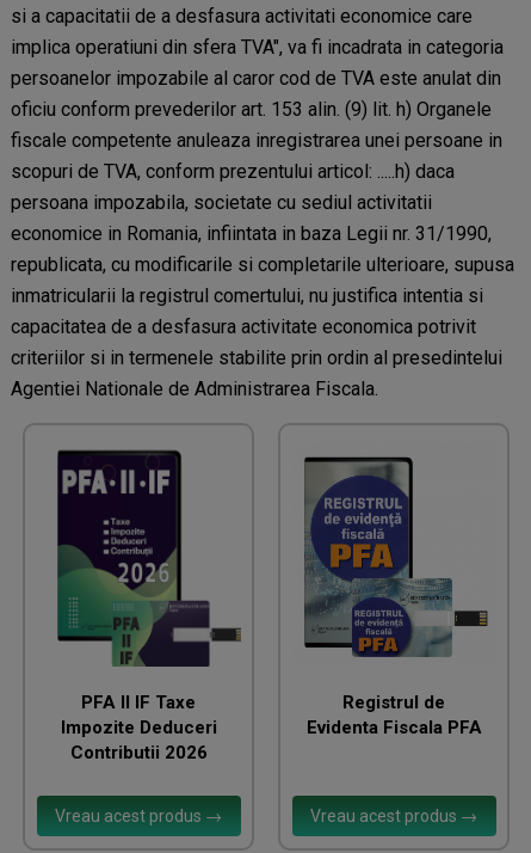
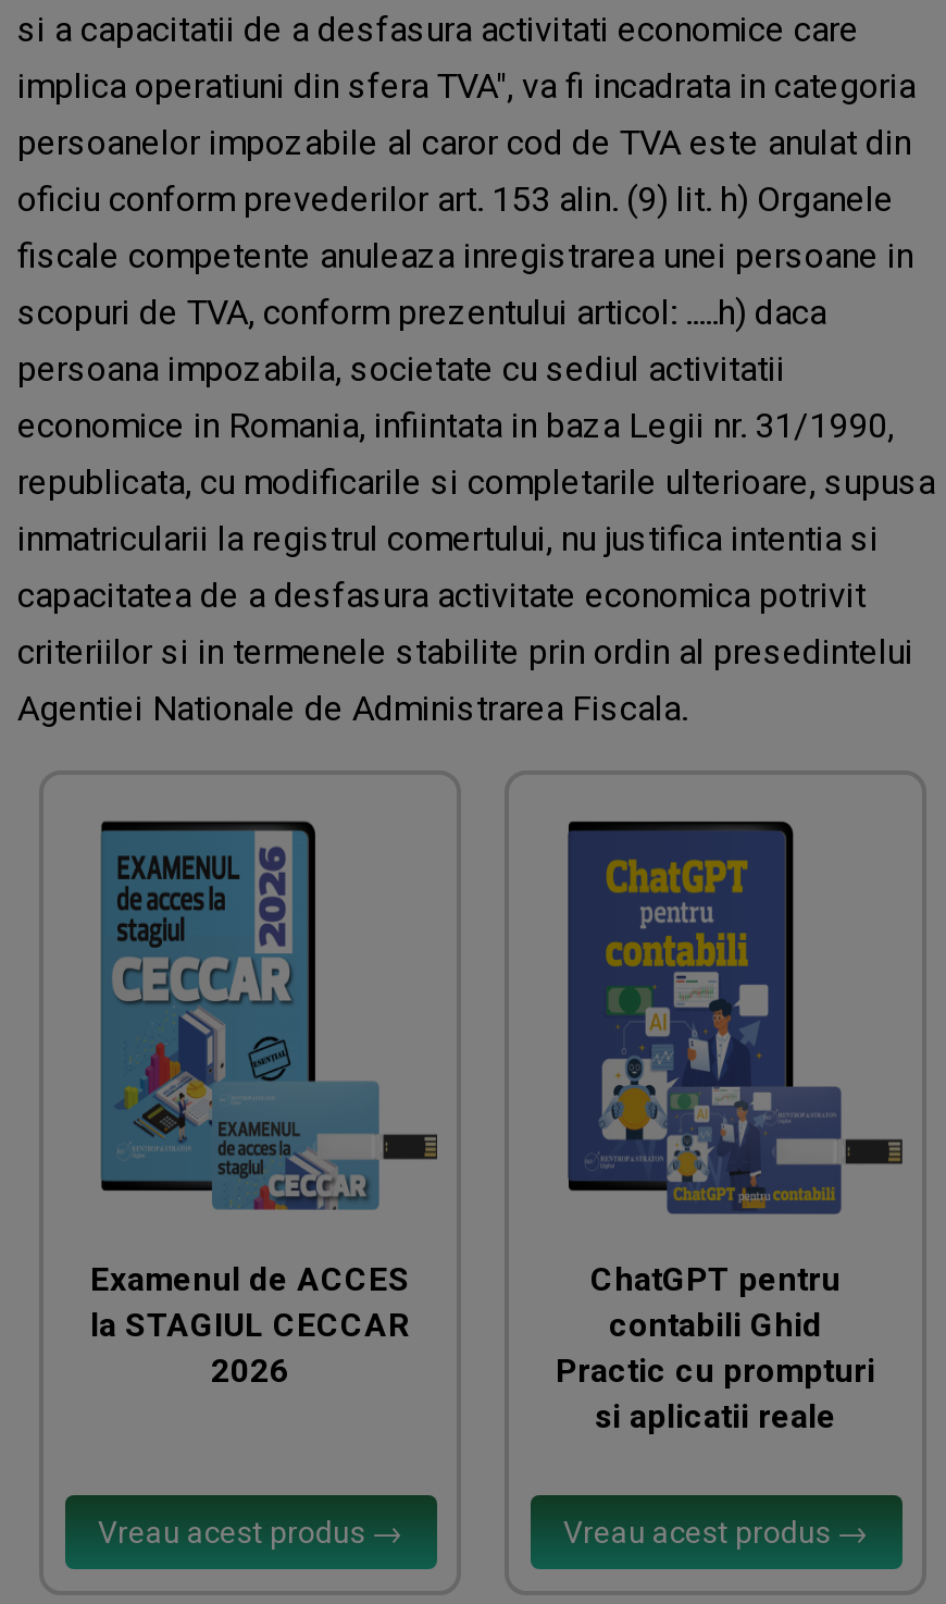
- [image]
- PFA II IF Taxe
- Impozite Deduceri
- Contributii 2026
+ [image]
+ Examenul de ACCES
+ la STAGIUL CECCAR
+ 2026

- [image]
- Registrul de
- Evidenta Fiscala PFA
+ [image]
+ ChatGPT pentru
+ contabili Ghid
+ Practic cu prompturi
+ si aplicatii reale
